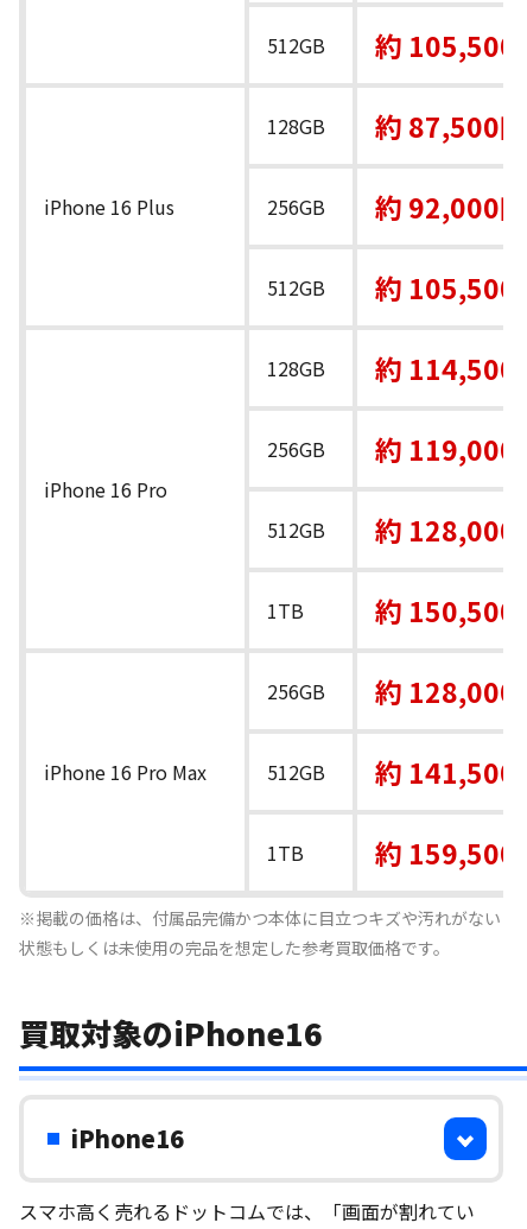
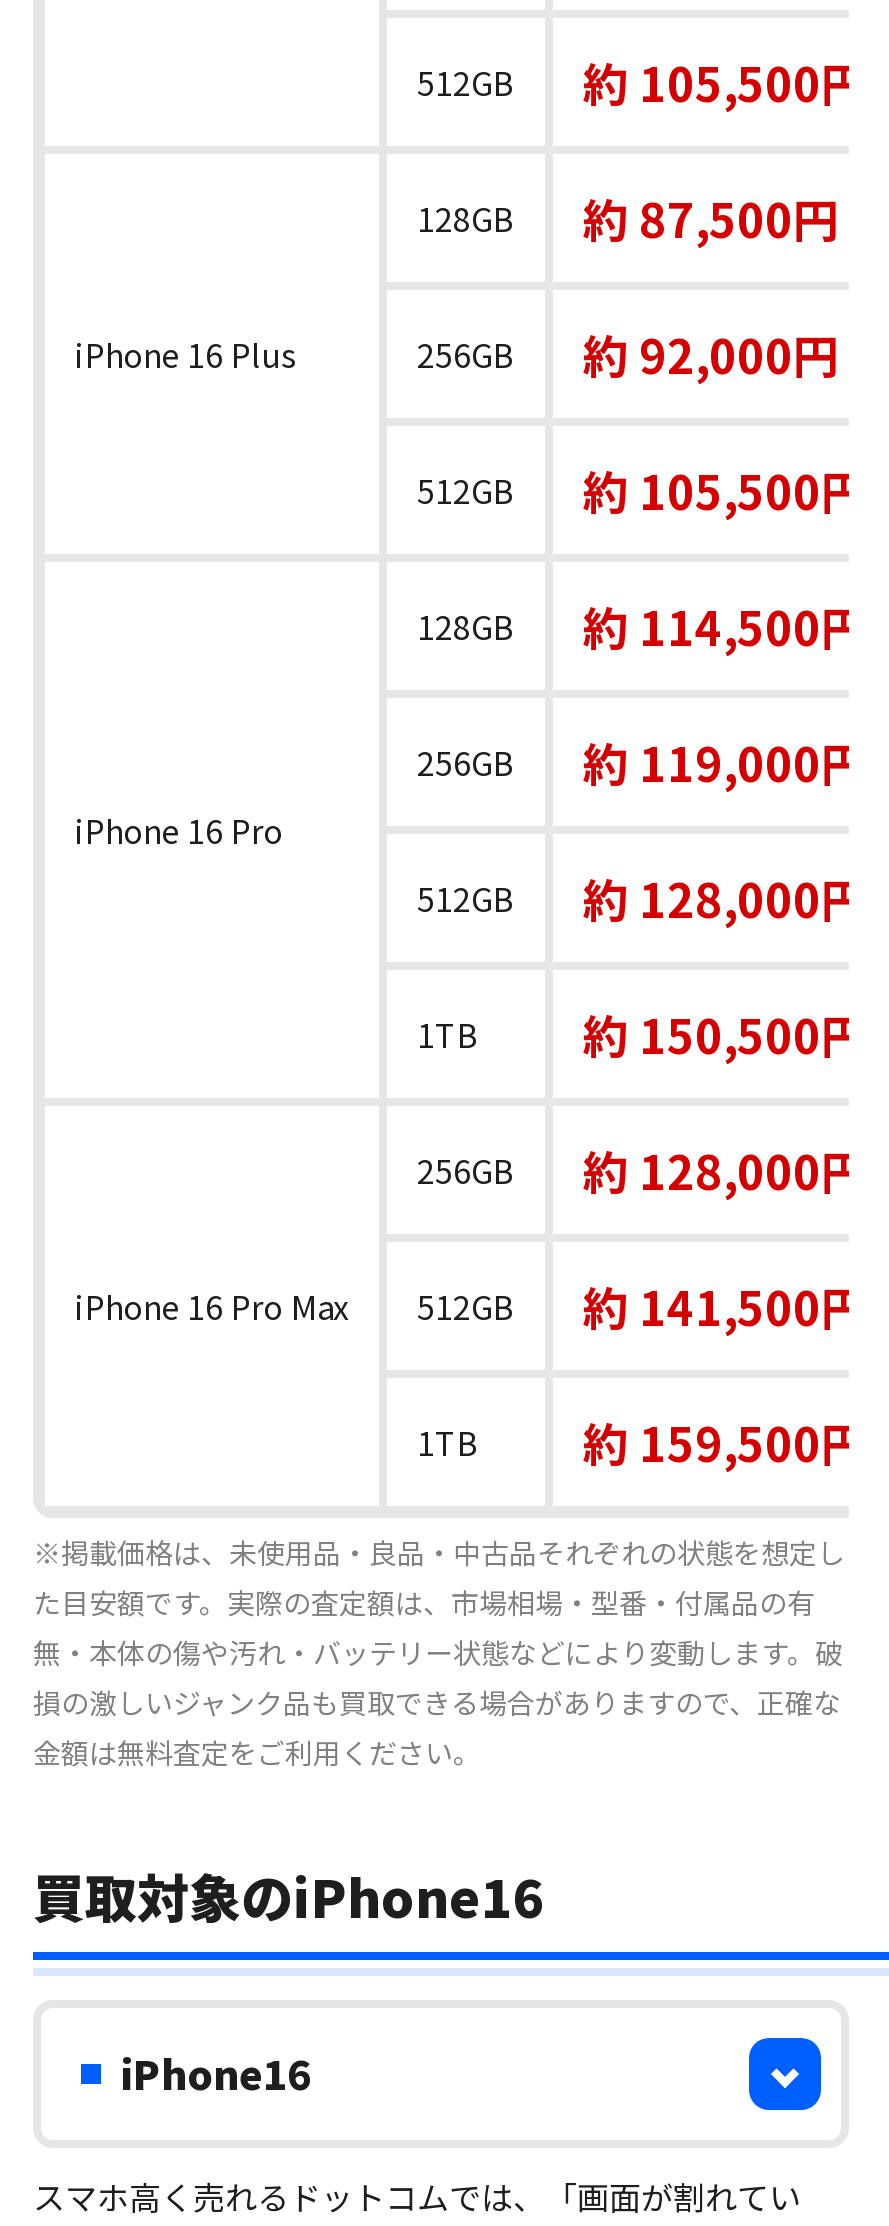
- ※掲載の価格は、付属品完備かつ本体に目立つキズや汚れがない
- 状態もしくは未使用の完品を想定した参考買取価格です。
+ ※掲載価格は、未使用品・良品・中古品それぞれの状態を想定し
+ た目安額です。実際の査定額は、市場相場・型番・付属品の有
+ 無・本体の傷や汚れ・バッテリー状態などにより変動します。破
+ 損の激しいジャンク品も買取できる場合がありますので、正確な
+ 金額は無料査定をご利用ください。
